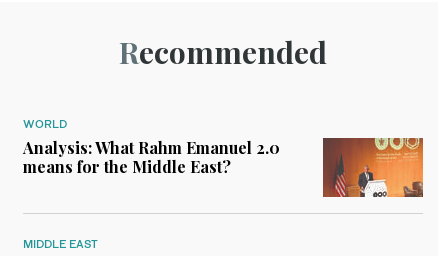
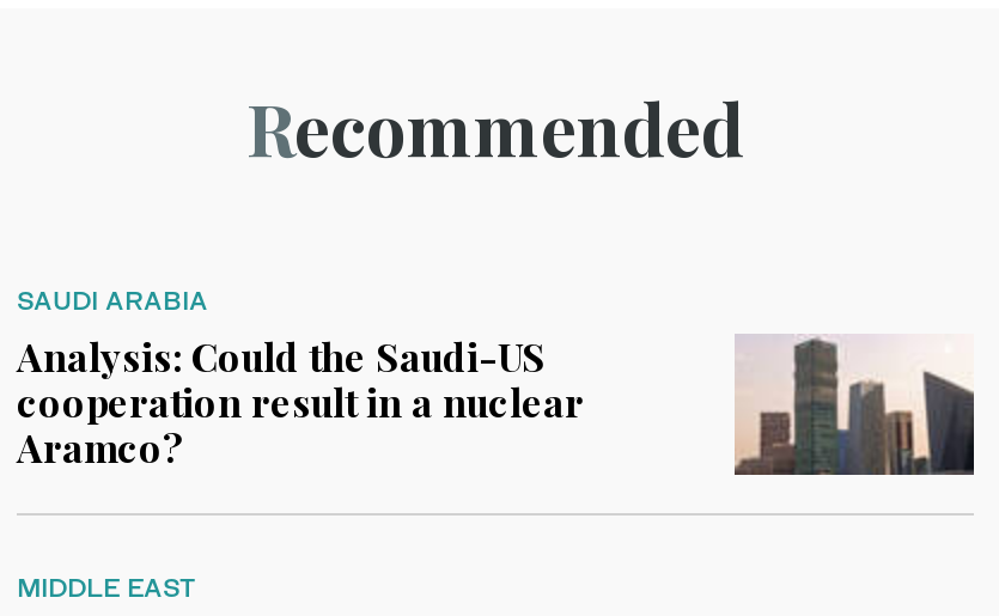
- WORLD
- Analysis: What Rahm Emanuel 2.0
- means for the Middle East?
+ SAUDI ARABIA
+ Analysis: Could the Saudi-US
+ cooperation result in a nuclear
+ Aramco?

- [image]
+ [image]
